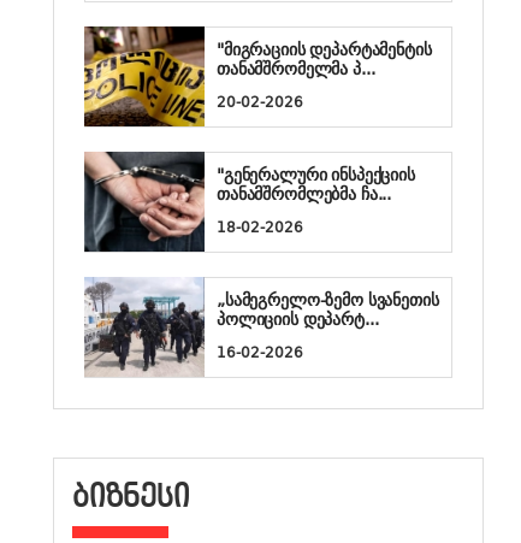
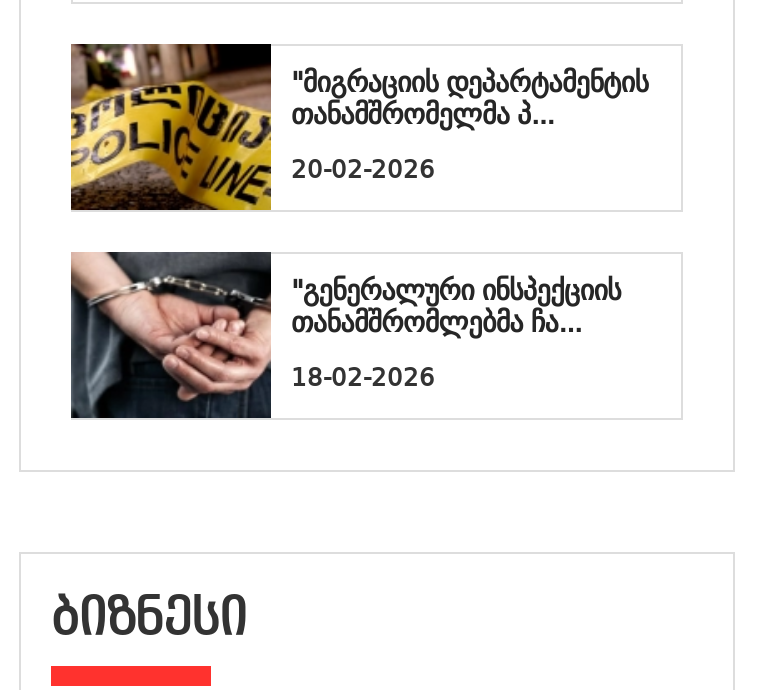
- [image]
- „სამეგრელო-ზემო სვანეთის
- პოლიციის დეპარტ...
- 16-02-2026
